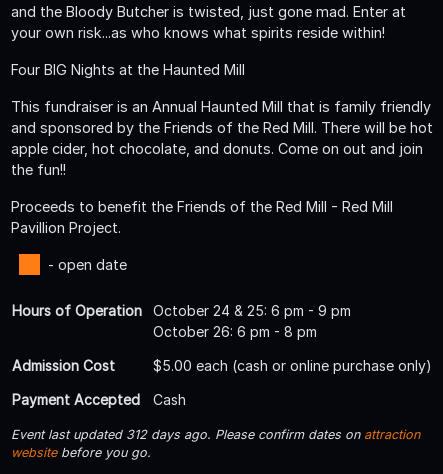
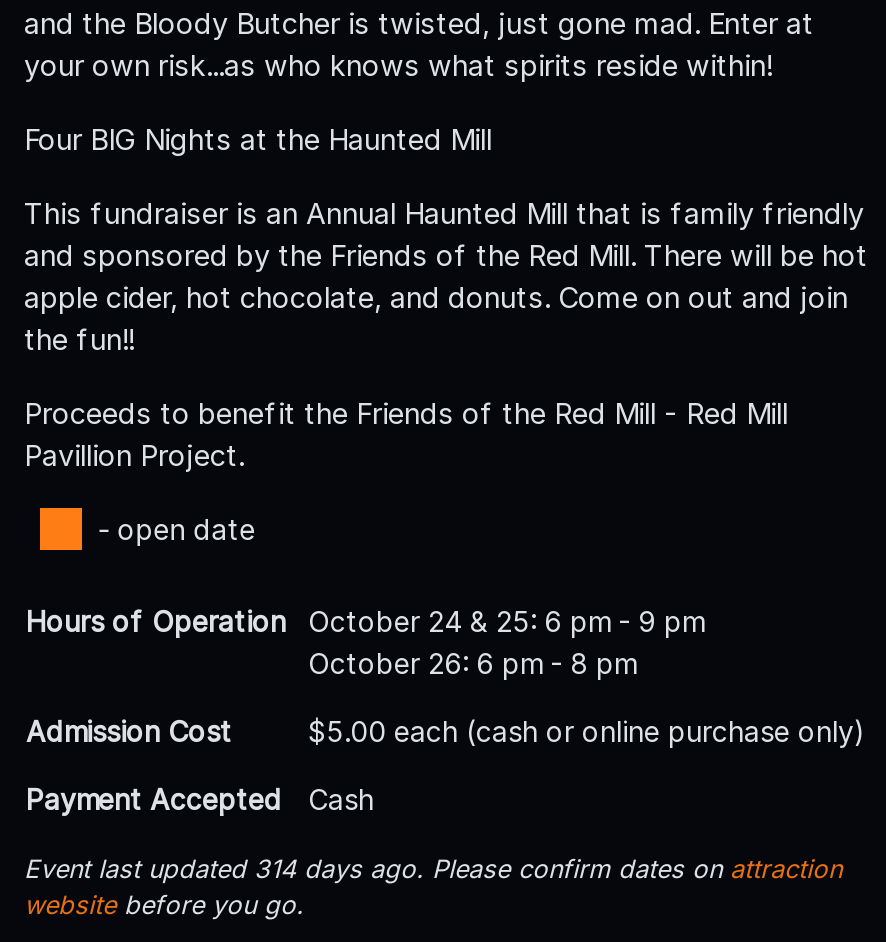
- Event last updated 312 days ago. Please confirm dates on attraction
+ Event last updated 314 days ago. Please confirm dates on attraction
